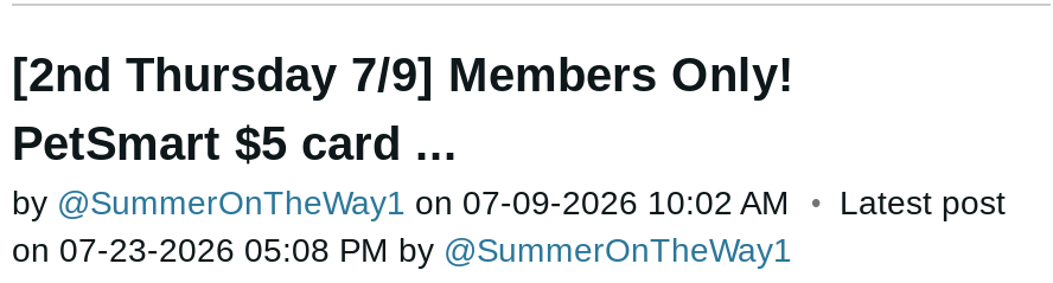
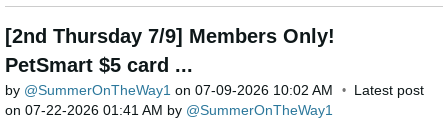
- on 07-23-2026 05:08 PM by SummerOnTheWay1
+ on 07-22-2026 01:41 AM by SummerOnTheWay1
